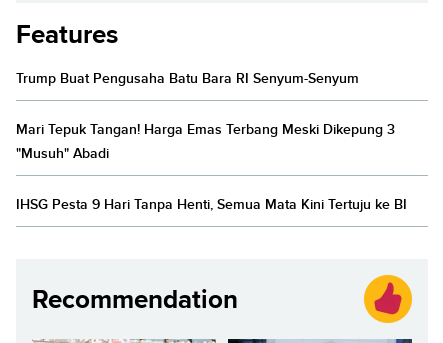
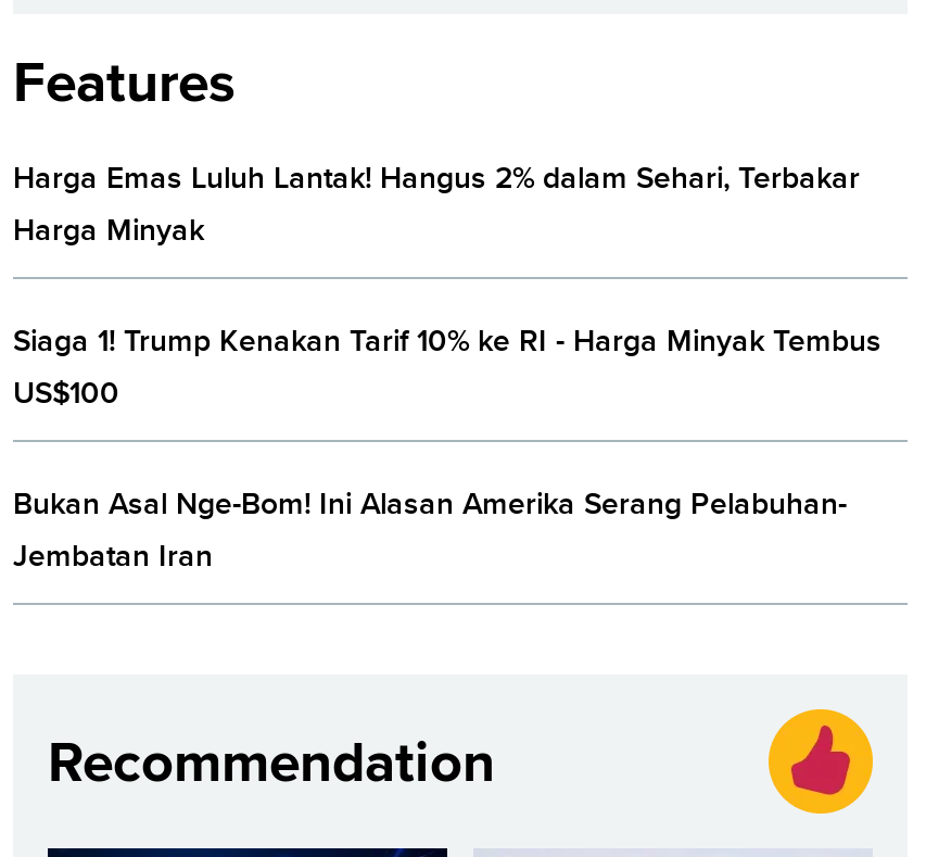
- Trump Buat Pengusaha Batu Bara RI Senyum-Senyum
- Mari Tepuk Tangan! Harga Emas Terbang Meski Dikepung 3
- "Musuh" Abadi
- IHSG Pesta 9 Hari Tanpa Henti, Semua Mata Kini Tertuju ke BI
+ Harga Emas Luluh Lantak! Hangus 2% dalam Sehari, Terbakar
+ Harga Minyak
+ Siaga 1! Trump Kenakan Tarif 10% ke RI - Harga Minyak Tembus
+ US$100
+ Bukan Asal Nge-Bom! Ini Alasan Amerika Serang Pelabuhan-
+ Jembatan Iran
